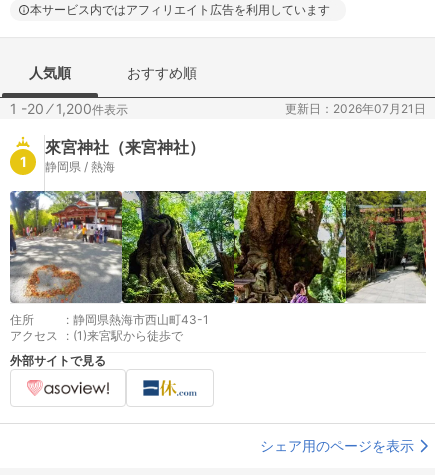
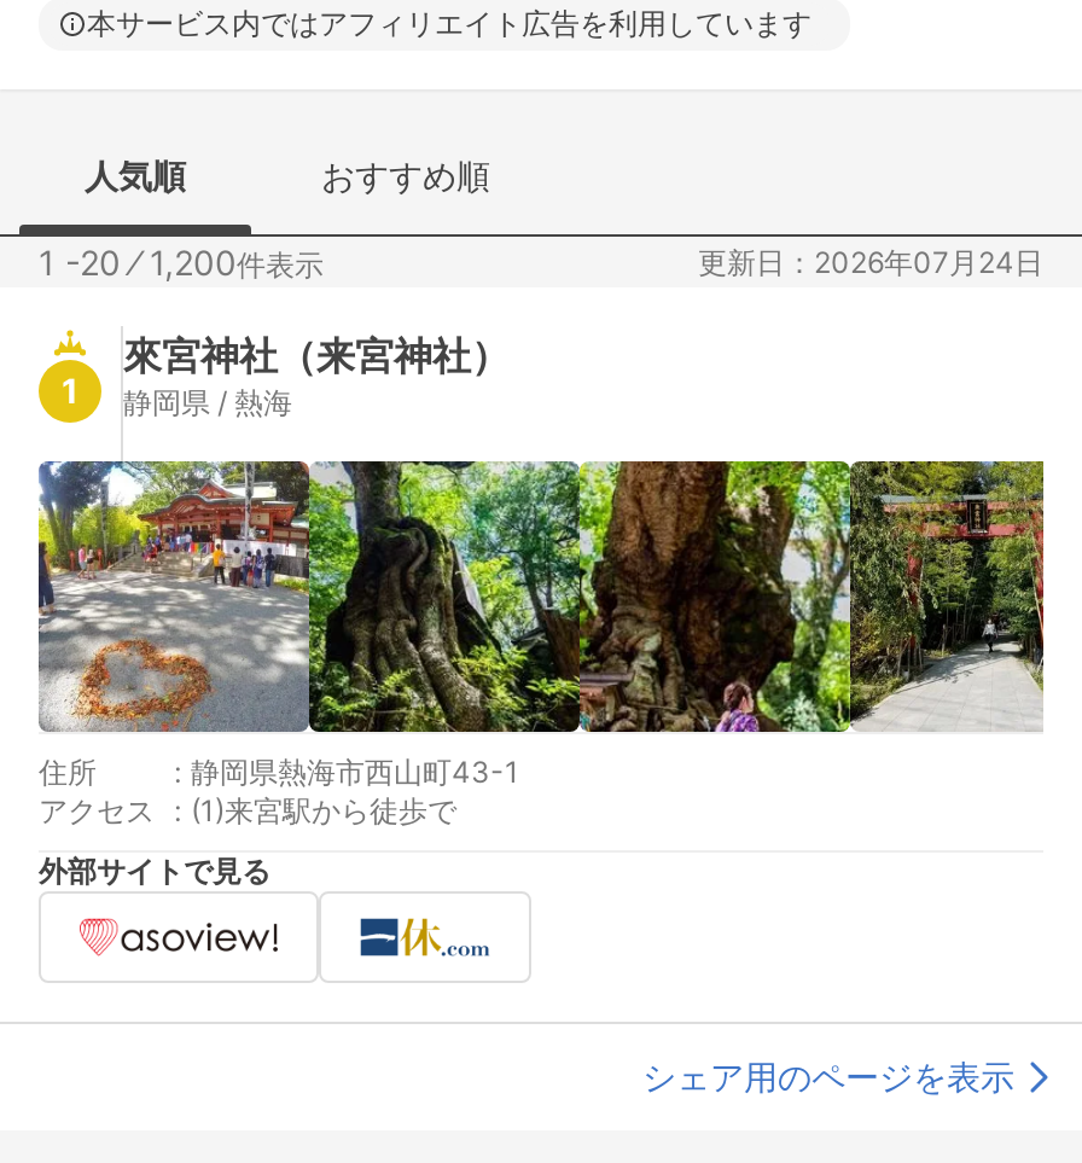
- 更新日：2026年07月21日
+ 更新日：2026年07月24日
